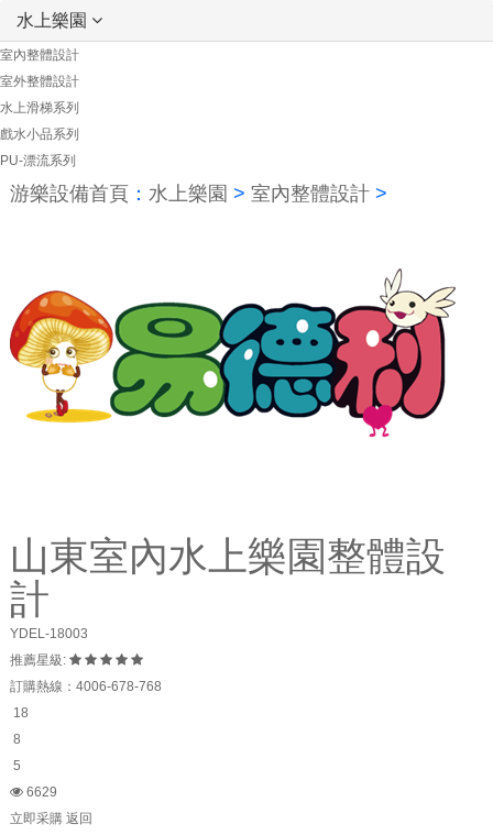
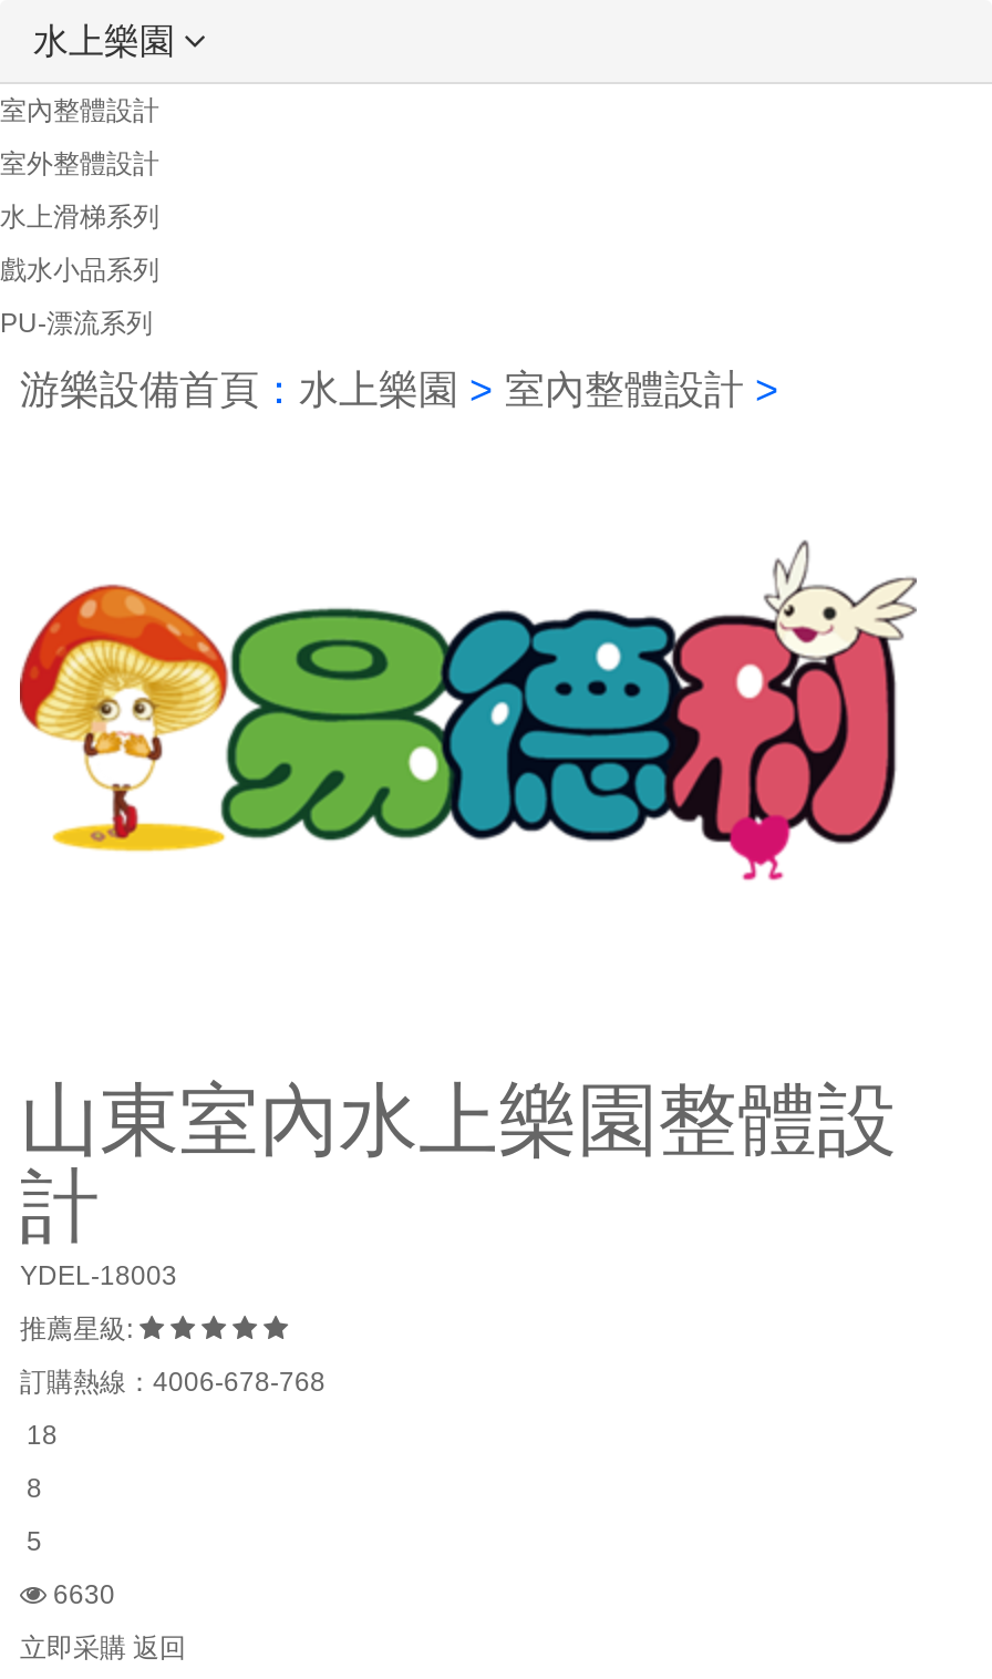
- 6629
+ 6630
